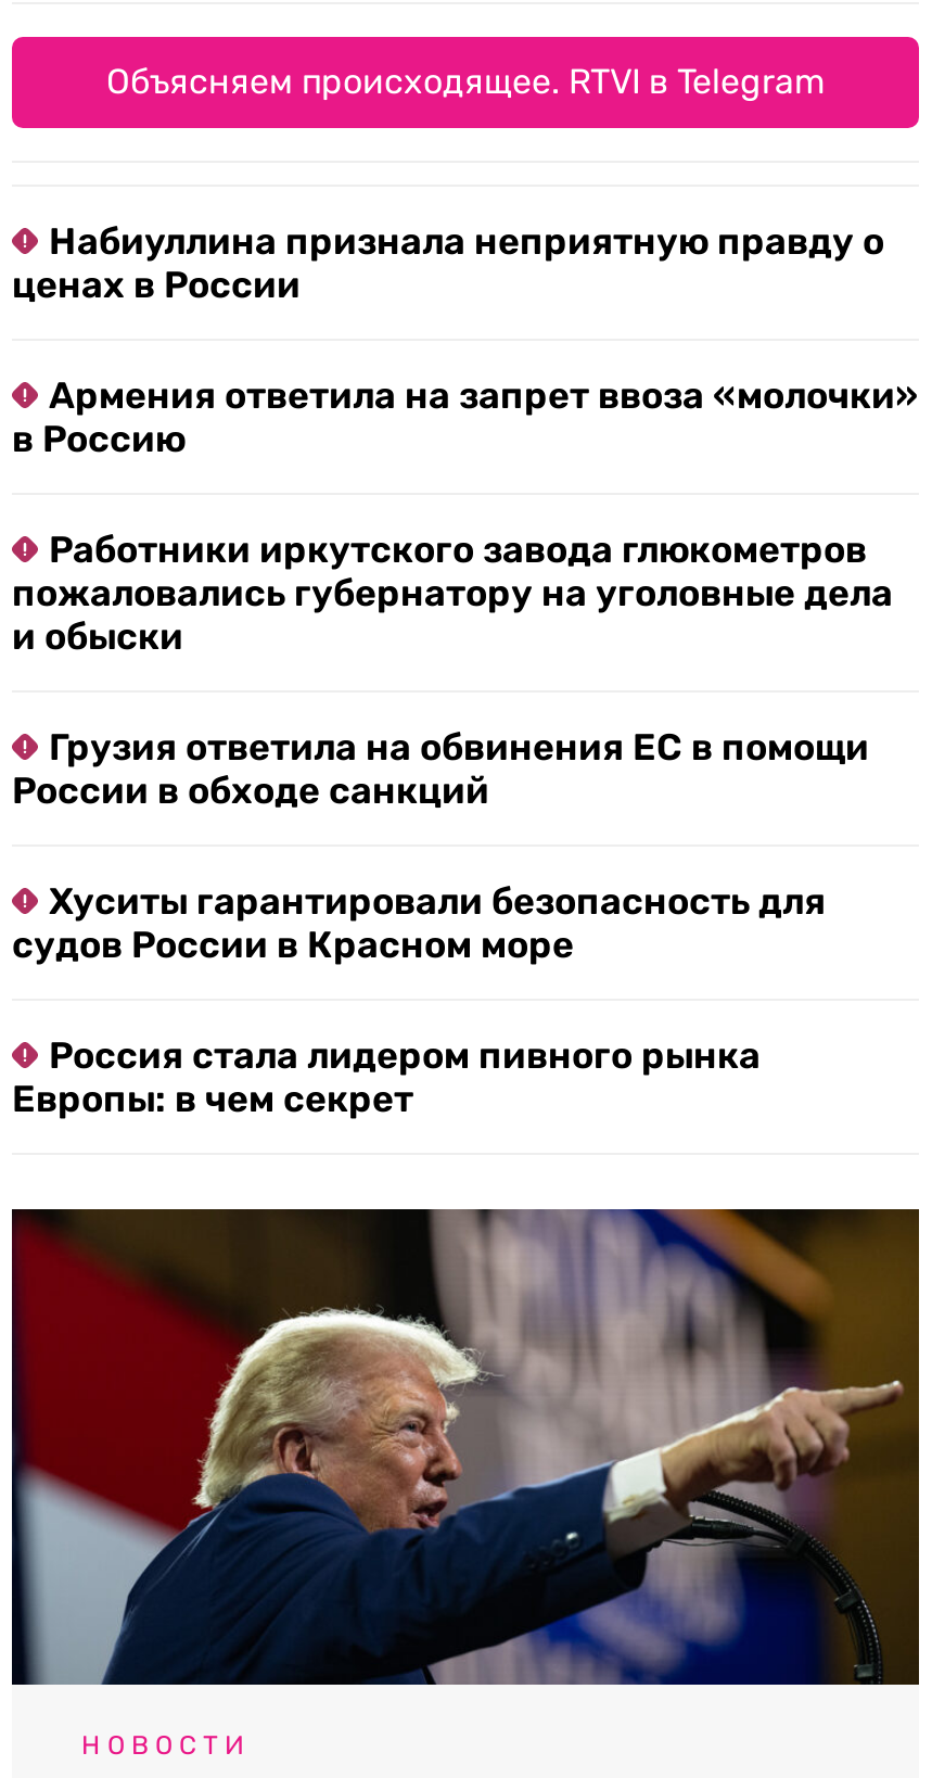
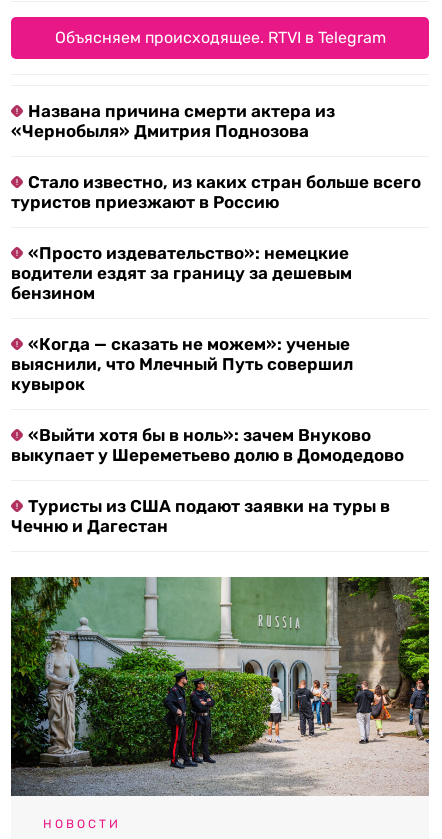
- Набиуллина признала неприятную правду о
- ценах в России
+ Названа причина смерти актера из
+ «Чернобыля» Дмитрия Поднозова

- Армения ответила на запрет ввоза «молочки»
- в Россию
+ Стало известно, из каких стран больше всего
+ туристов приезжают в Россию

- Работники иркутского завода глюкометров
- пожаловались губернатору на уголовные дела
- и обыски
+ «Просто издевательство»: немецкие
+ водители ездят за границу за дешевым
+ бензином

- Грузия ответила на обвинения ЕС в помощи
- России в обходе санкций
+ «Когда — сказать не можем»: ученые
+ выяснили, что Млечный Путь совершил
+ кувырок

- Хуситы гарантировали безопасность для
- судов России в Красном море
+ «Выйти хотя бы в ноль»: зачем Внуково
+ выкупает у Шереметьево долю в Домодедово

- Россия стала лидером пивного рынка
- Европы: в чем секрет
+ Туристы из США подают заявки на туры в
+ Чечню и Дагестан

- [image]
+ [image]
